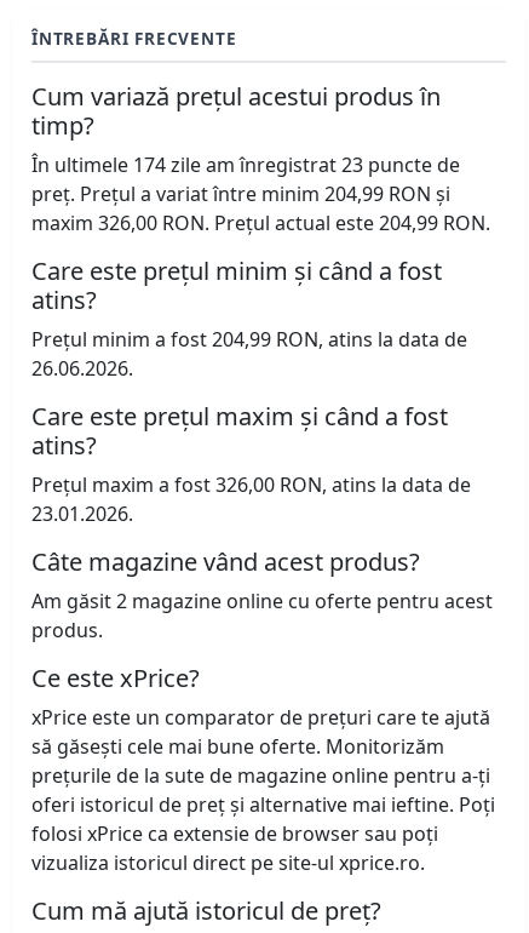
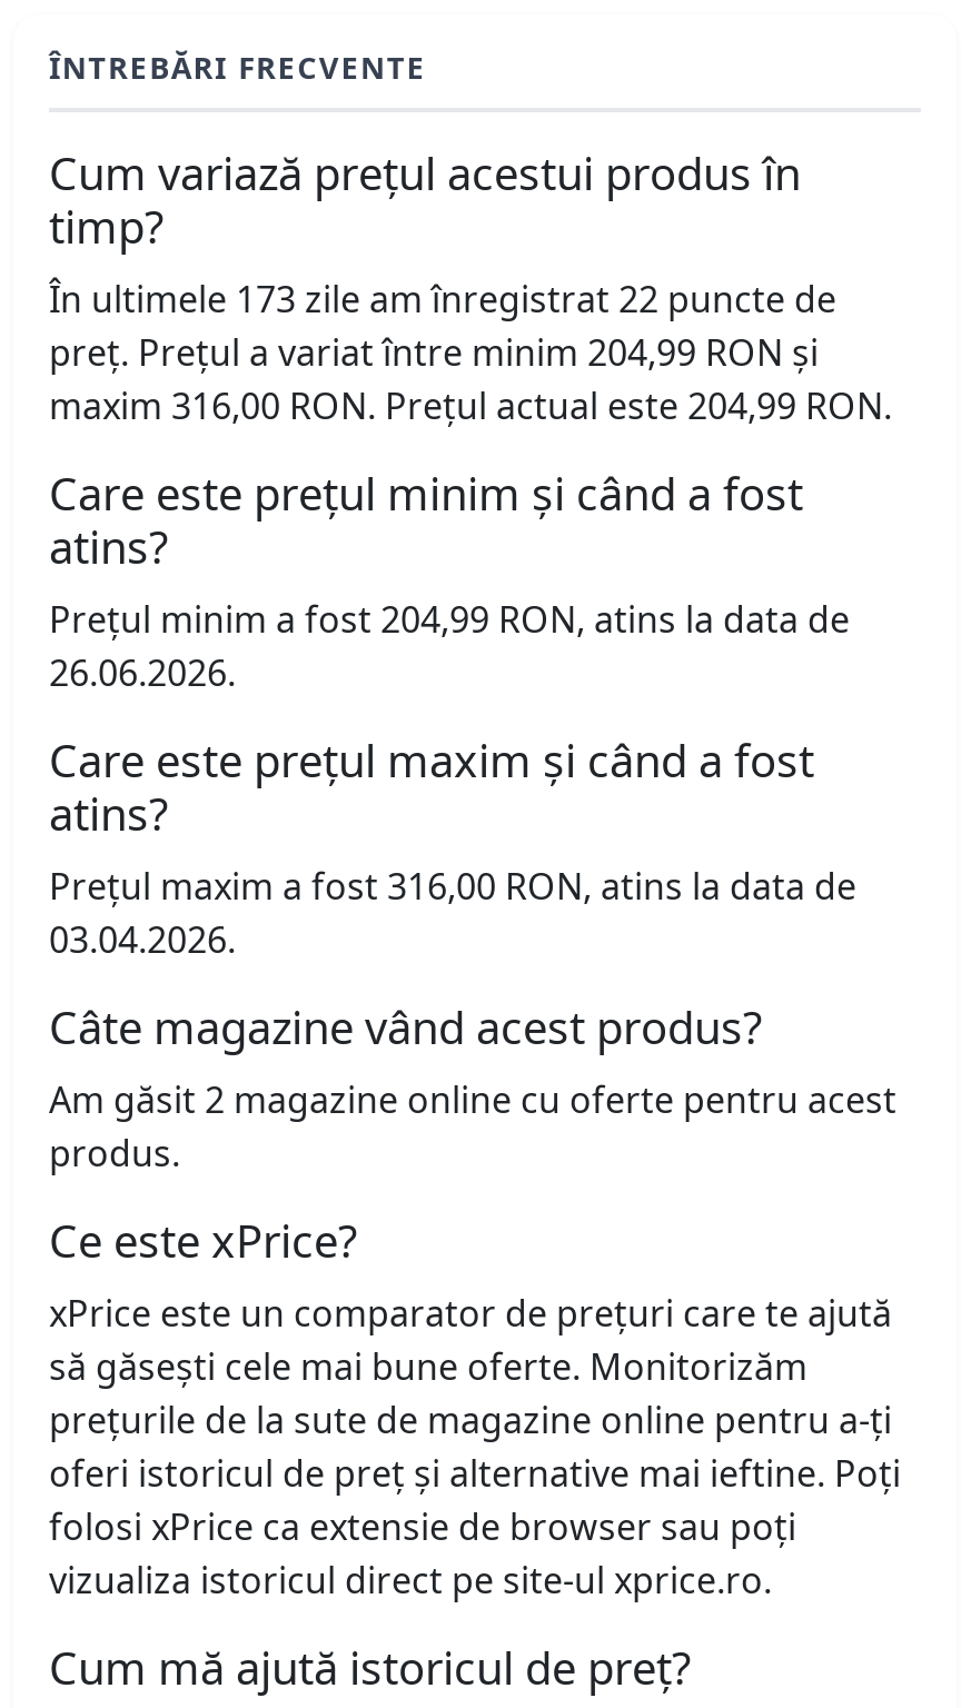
- În ultimele 174 zile am înregistrat 23 puncte de
+ În ultimele 173 zile am înregistrat 22 puncte de

- maxim 326,00 RON. Prețul actual este 204,99 RON.
+ maxim 316,00 RON. Prețul actual este 204,99 RON.

- Prețul maxim a fost 326,00 RON, atins la data de
+ Prețul maxim a fost 316,00 RON, atins la data de

- 23.01.2026.
+ 03.04.2026.
